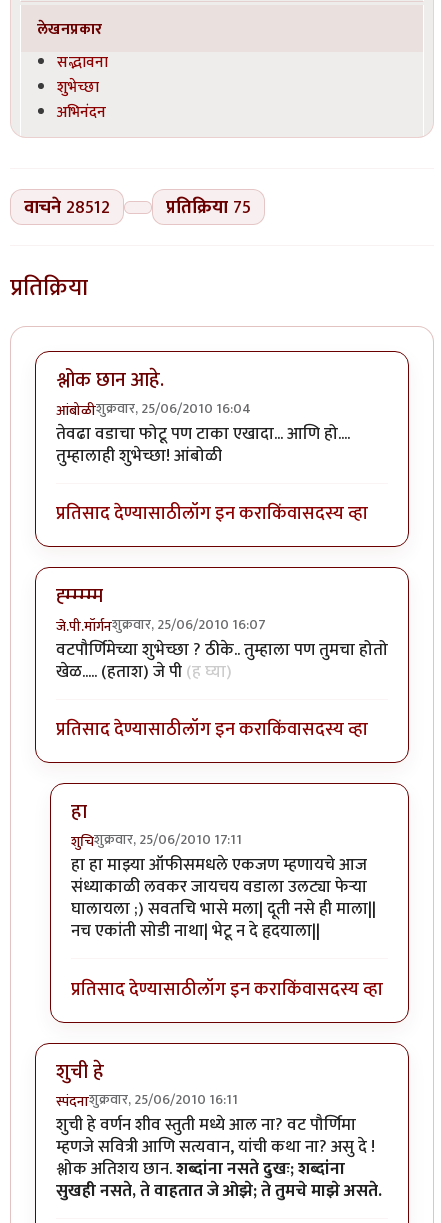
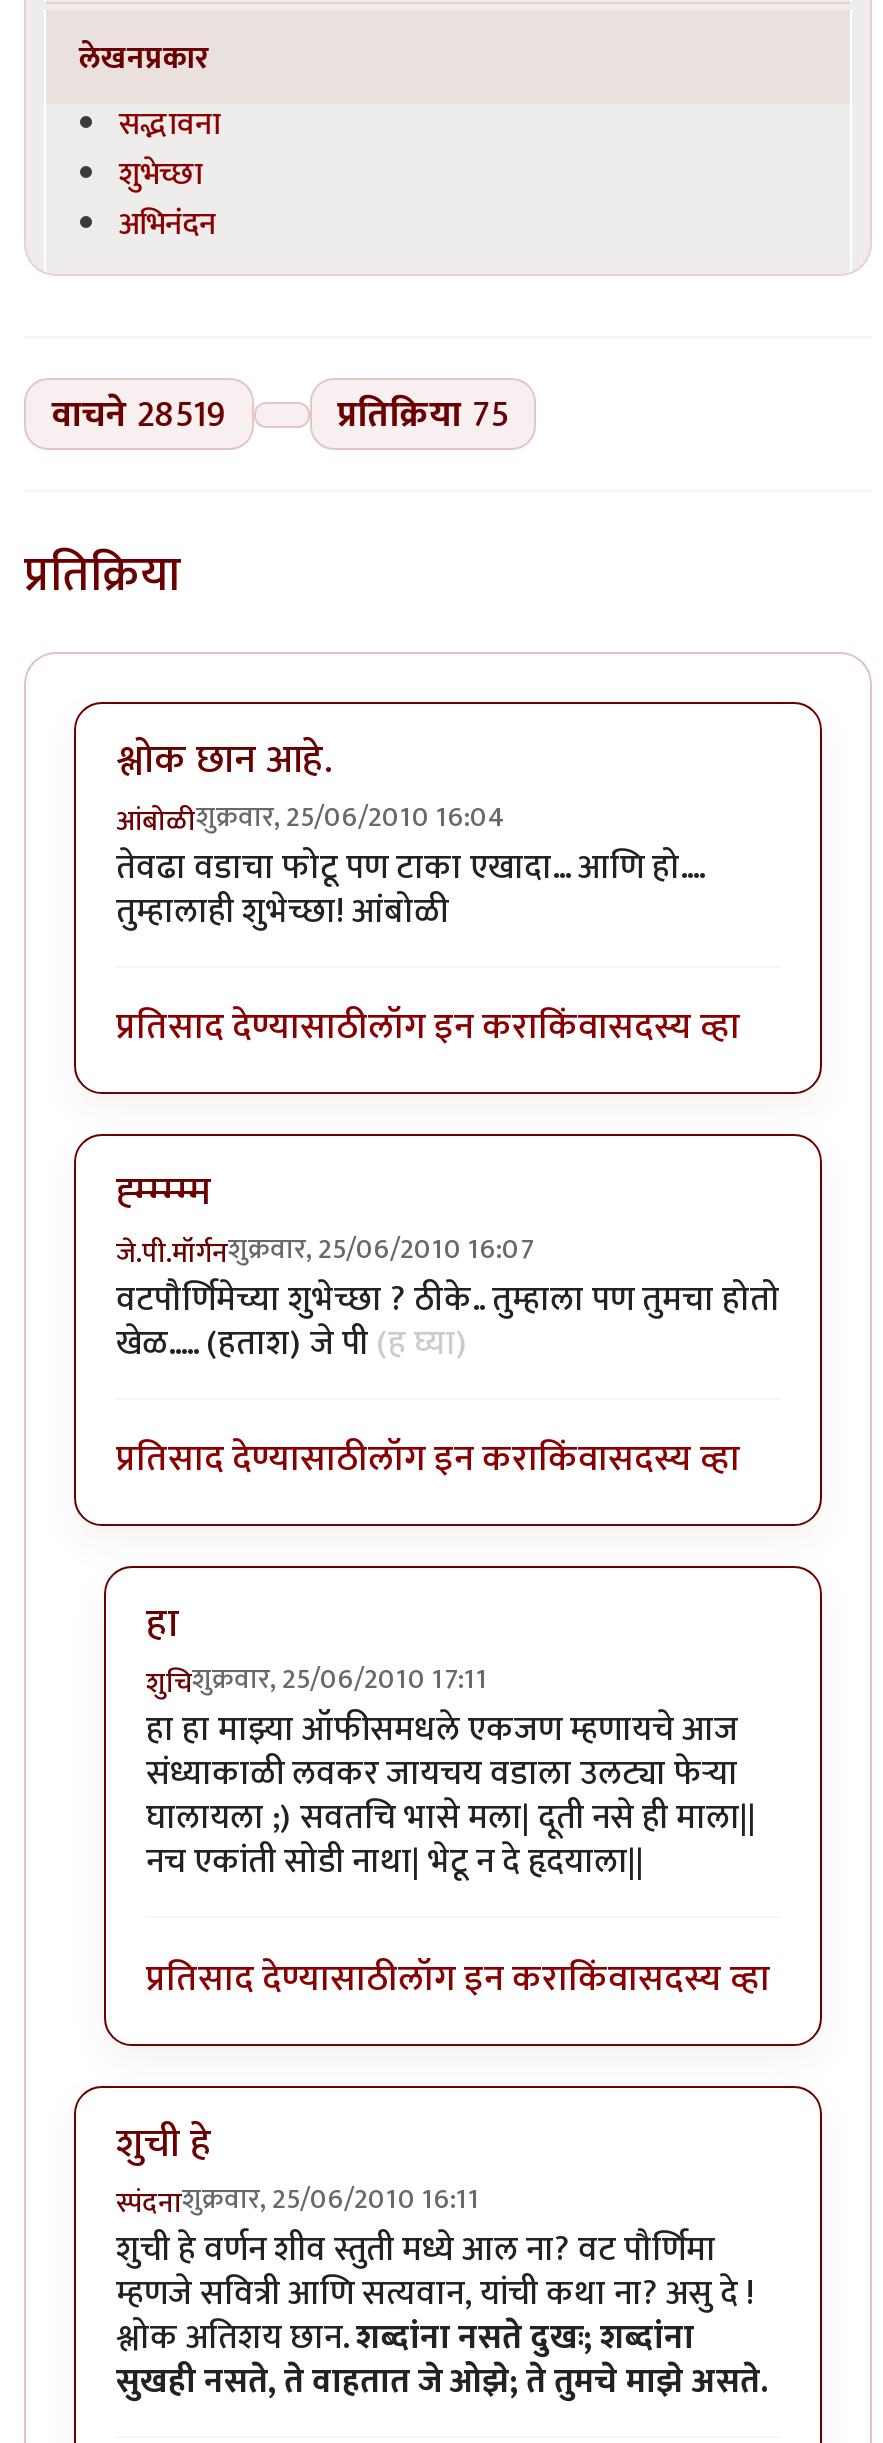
- वाचने 28512
+ वाचने 28519
